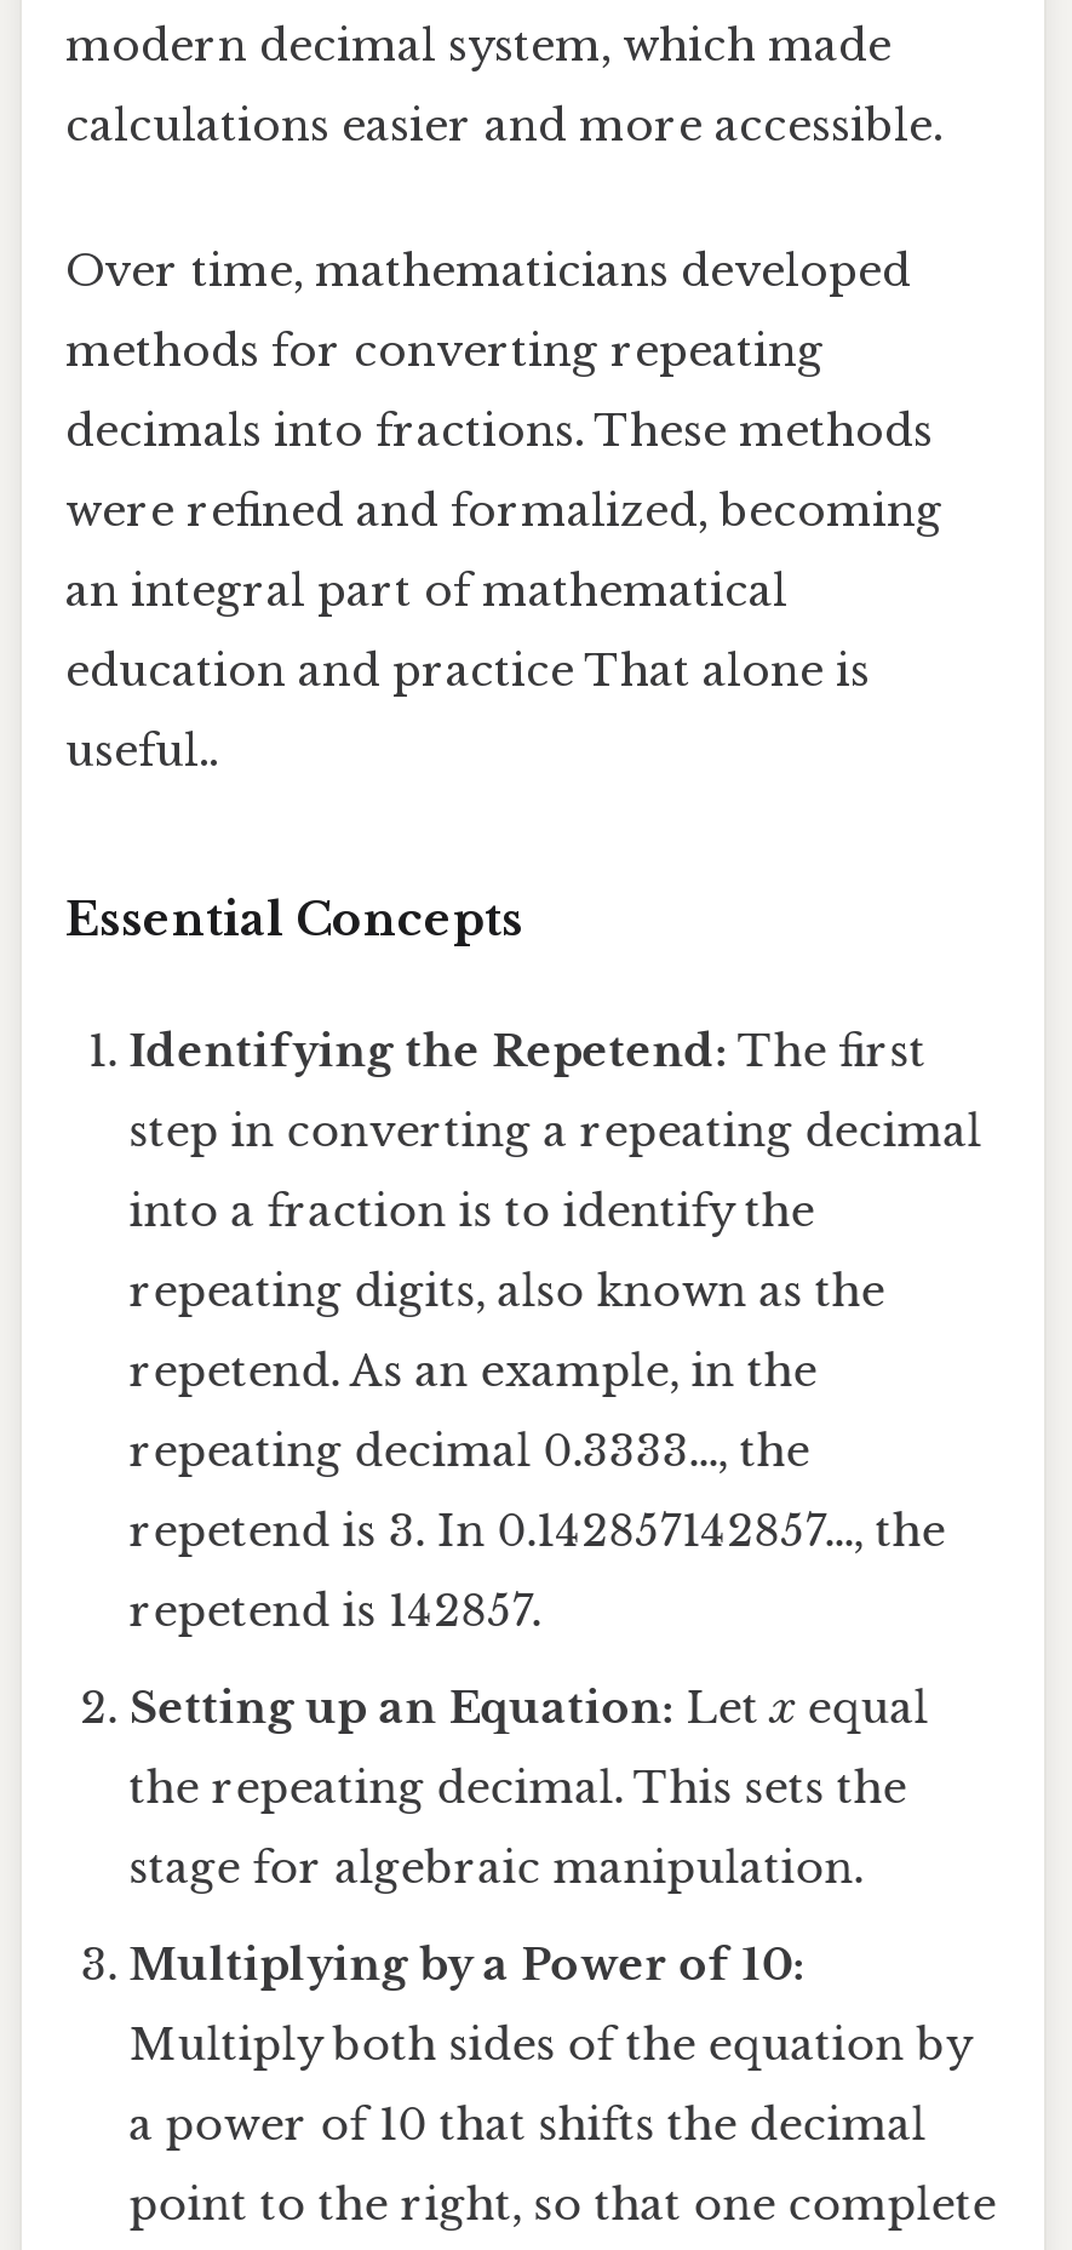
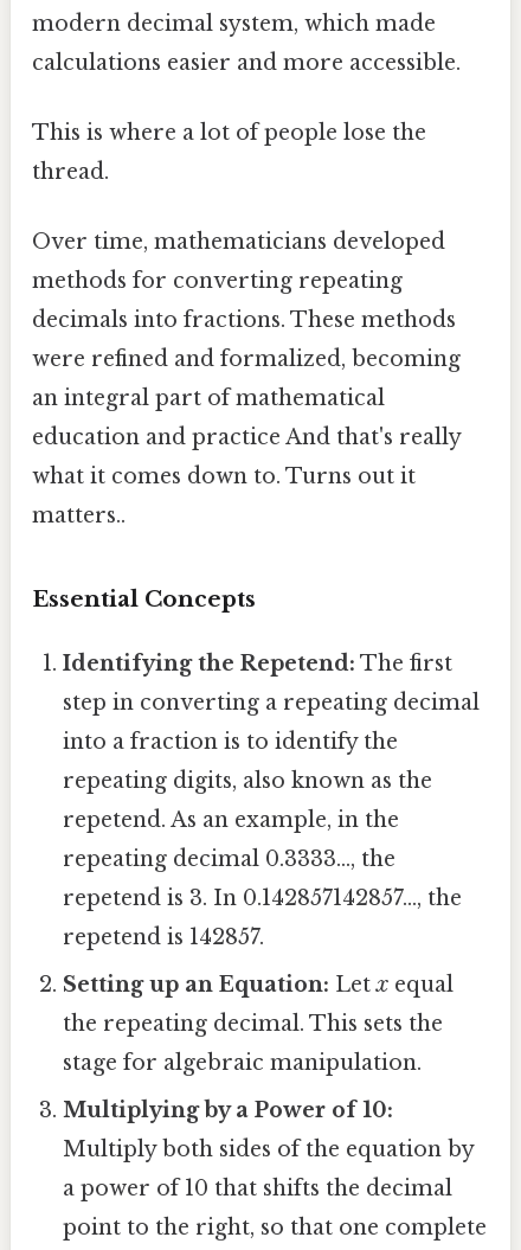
+ This is where a lot of people lose the
+ thread.

- education and practice That alone is
- useful..
+ education and practice And that's really
+ what it comes down to. Turns out it
+ matters..
